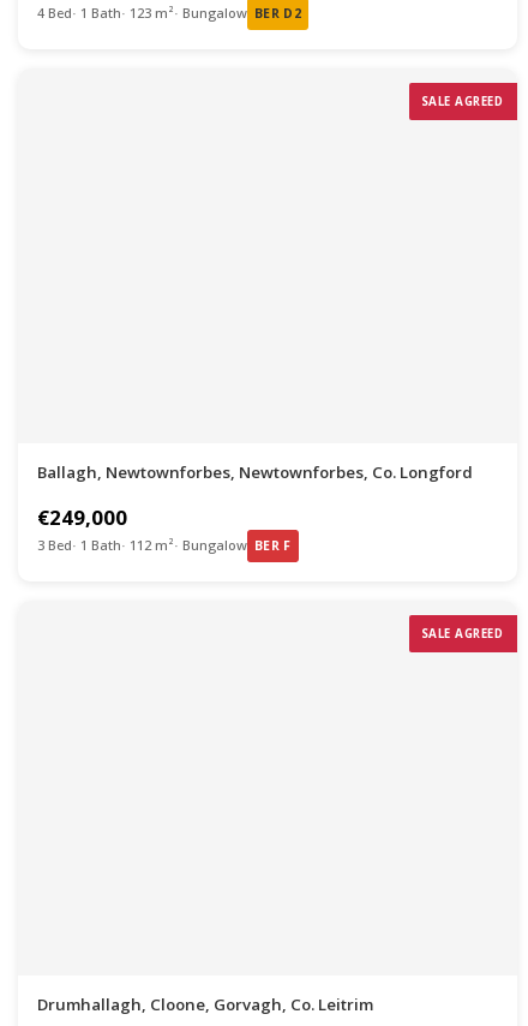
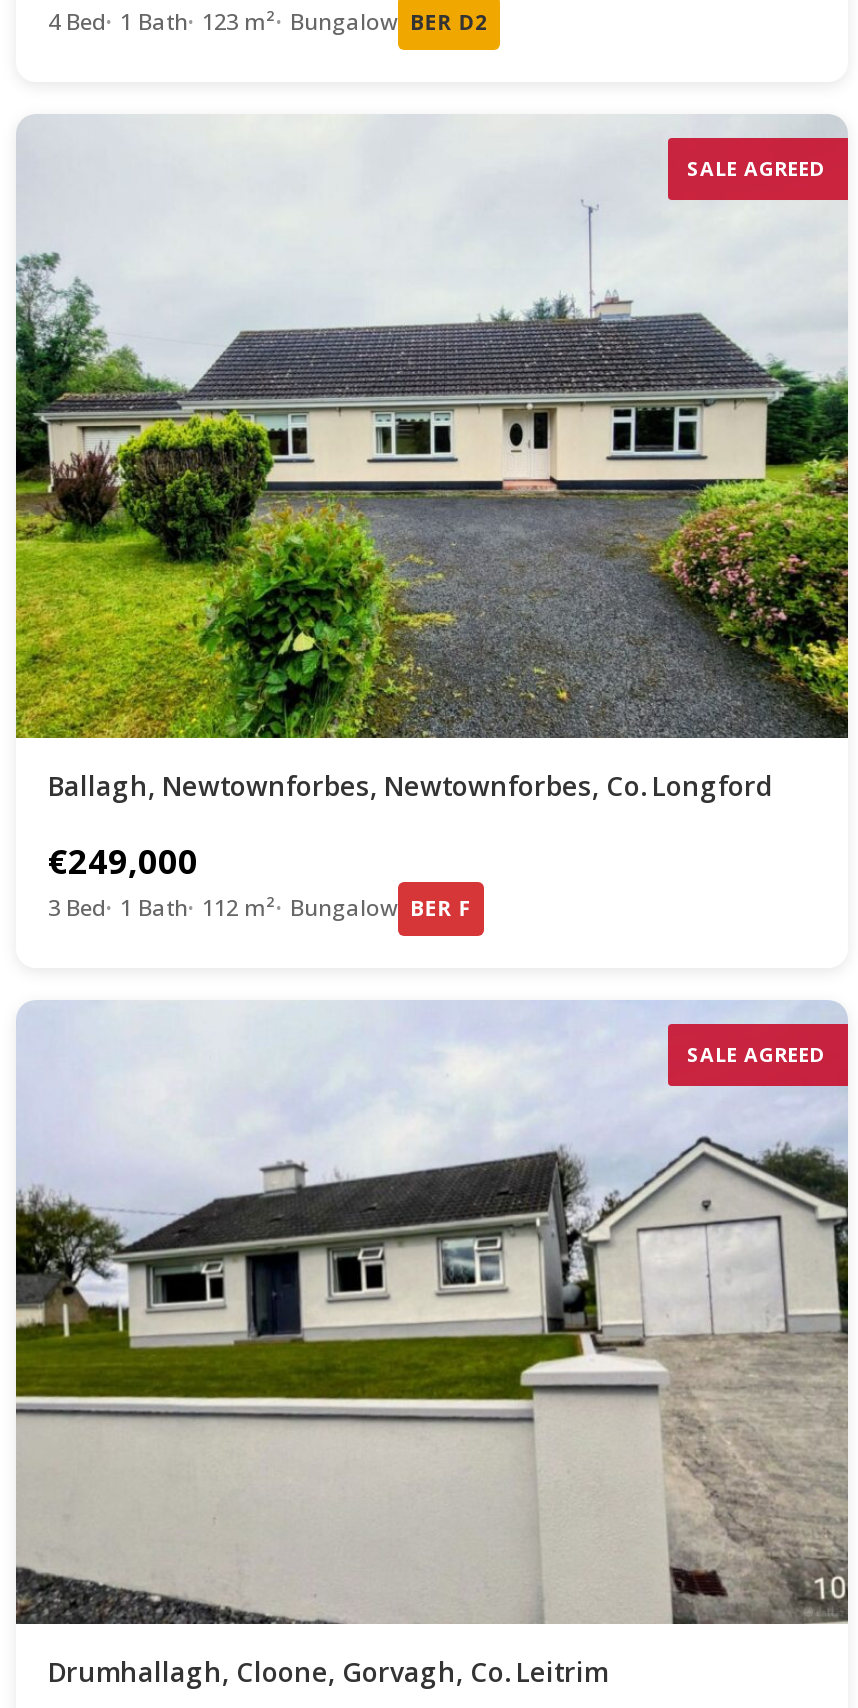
+ [image]

+ [image]
